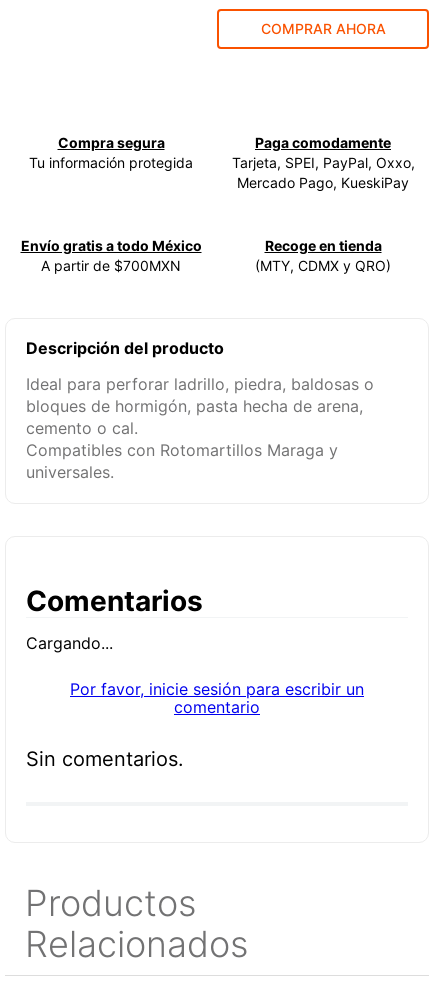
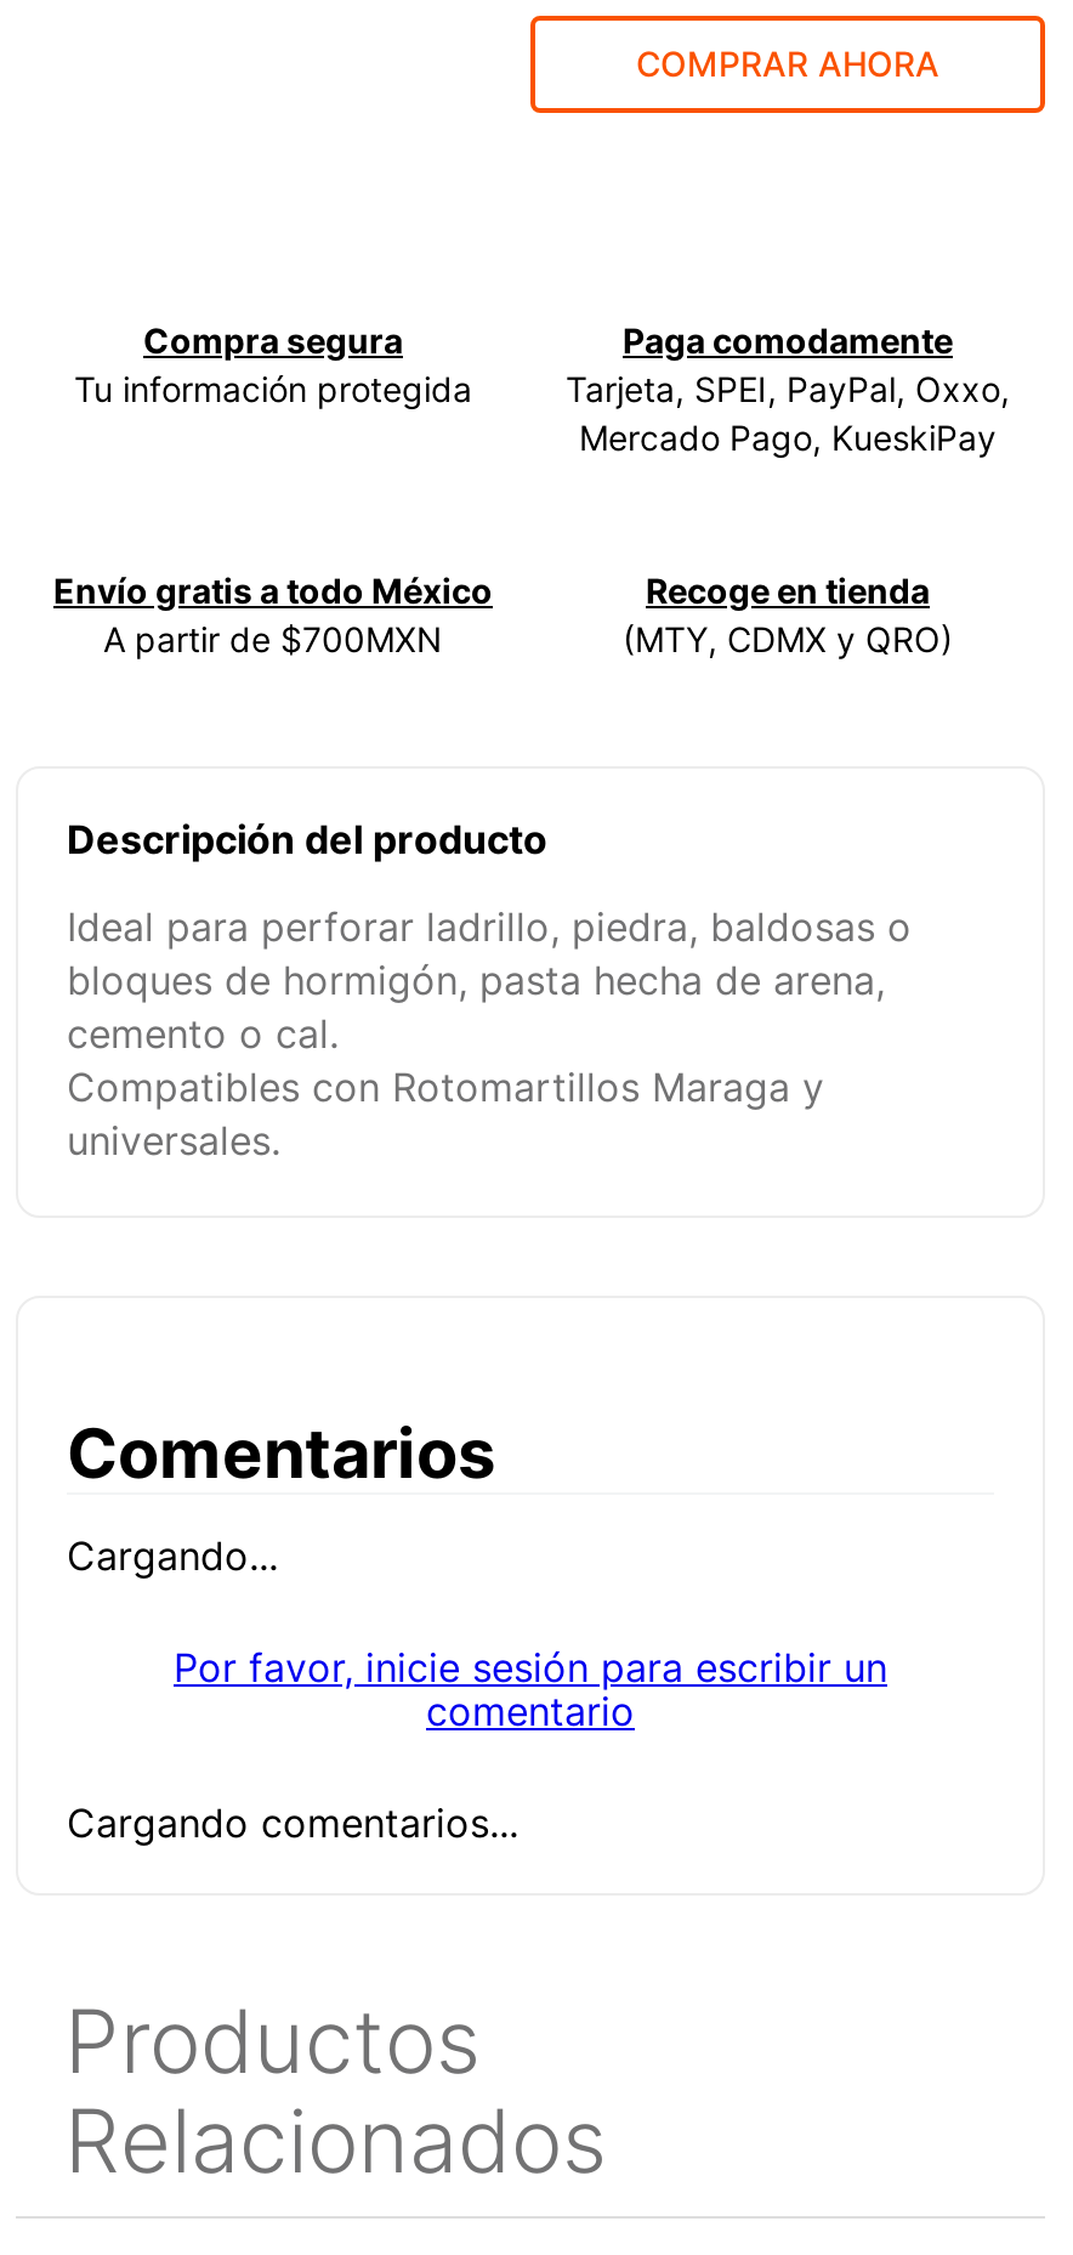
- Sin comentarios.
+ Cargando comentarios...
